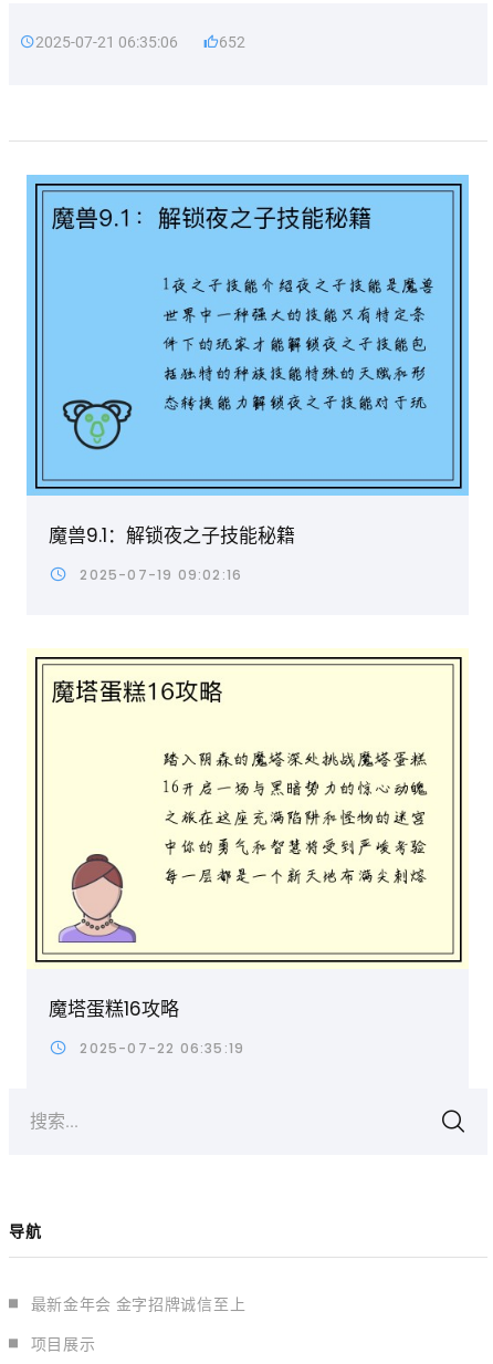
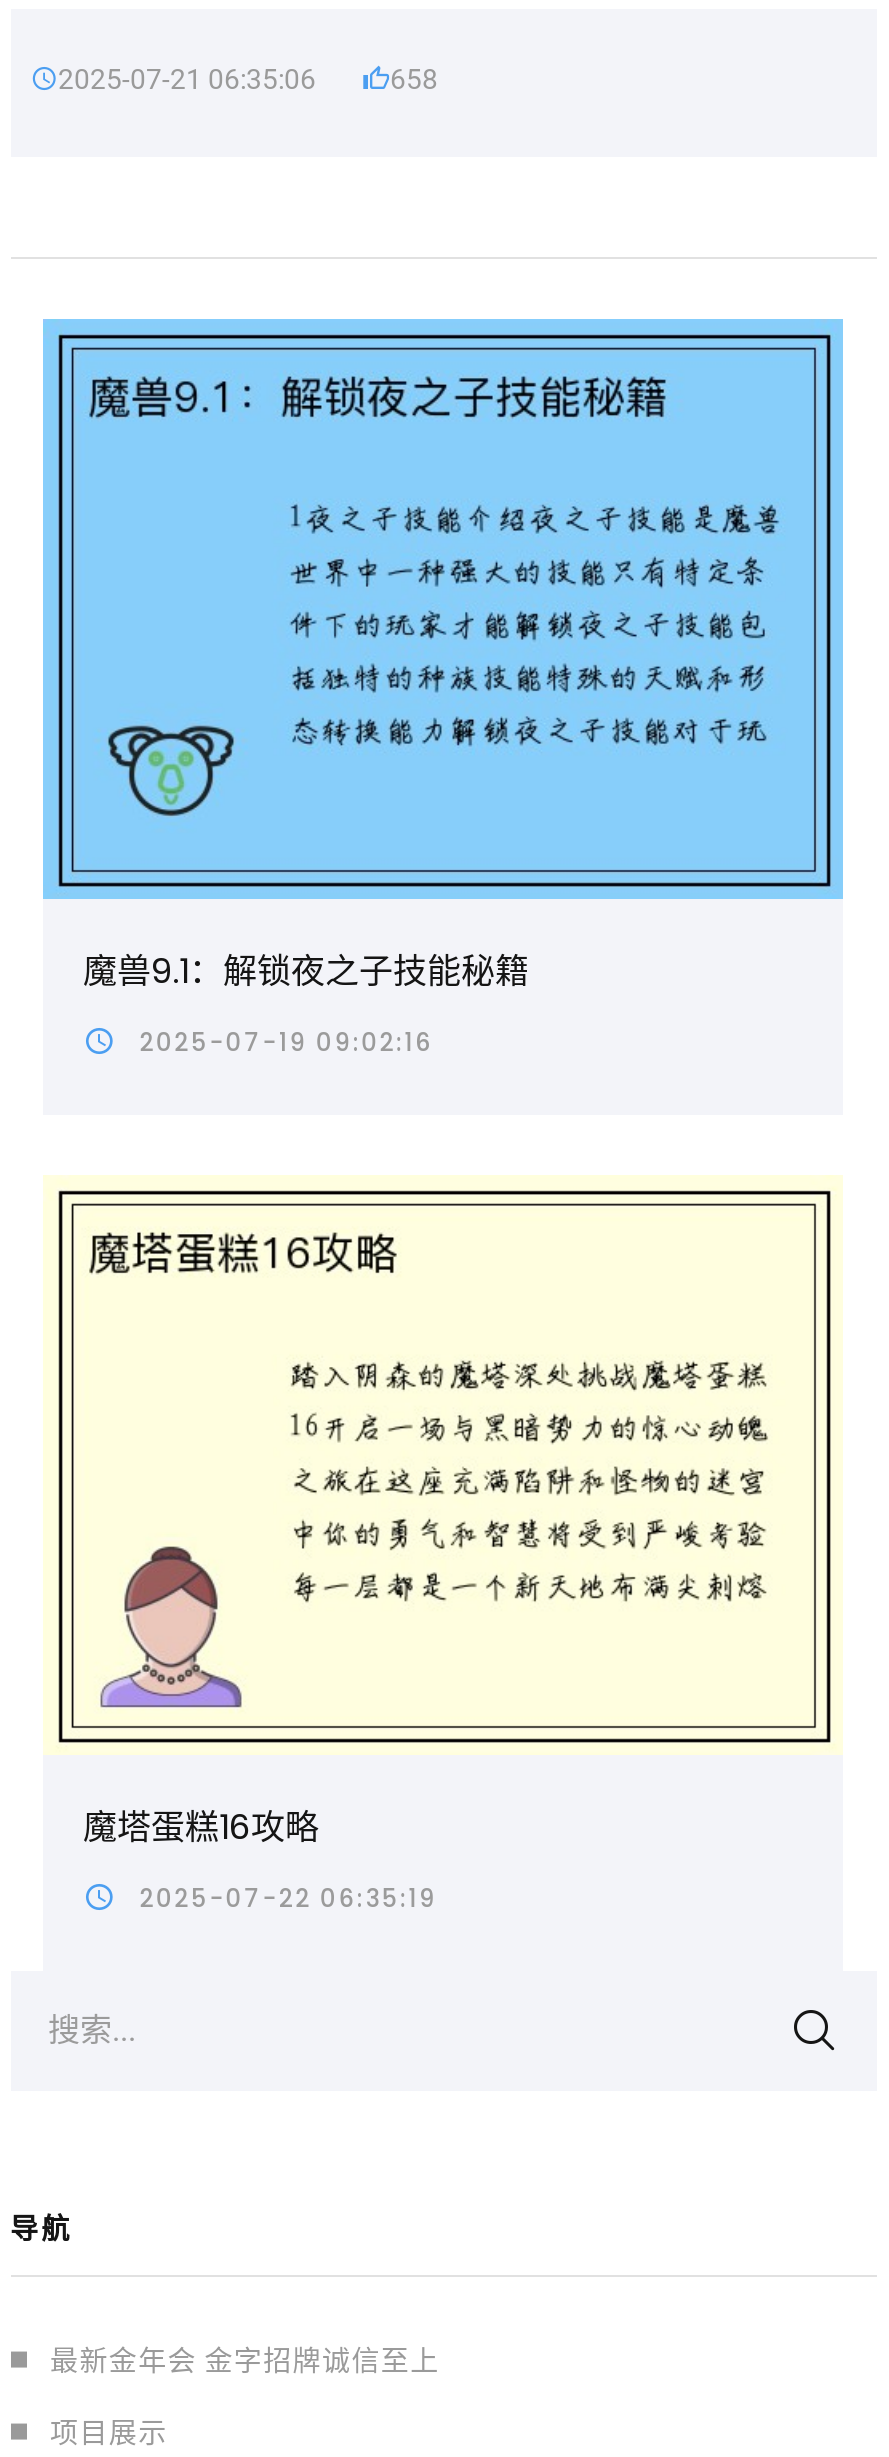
- 652
+ 658
